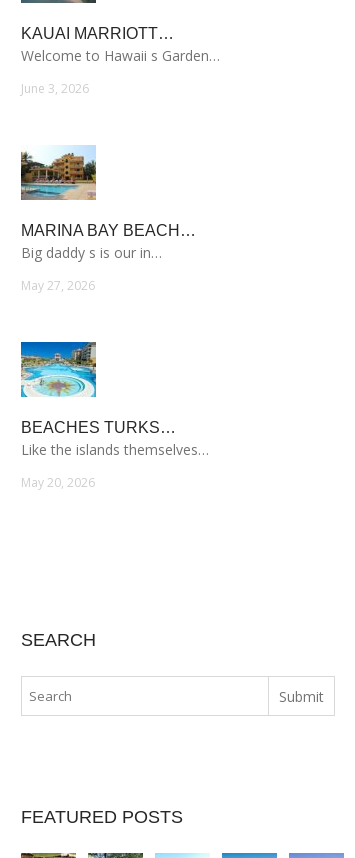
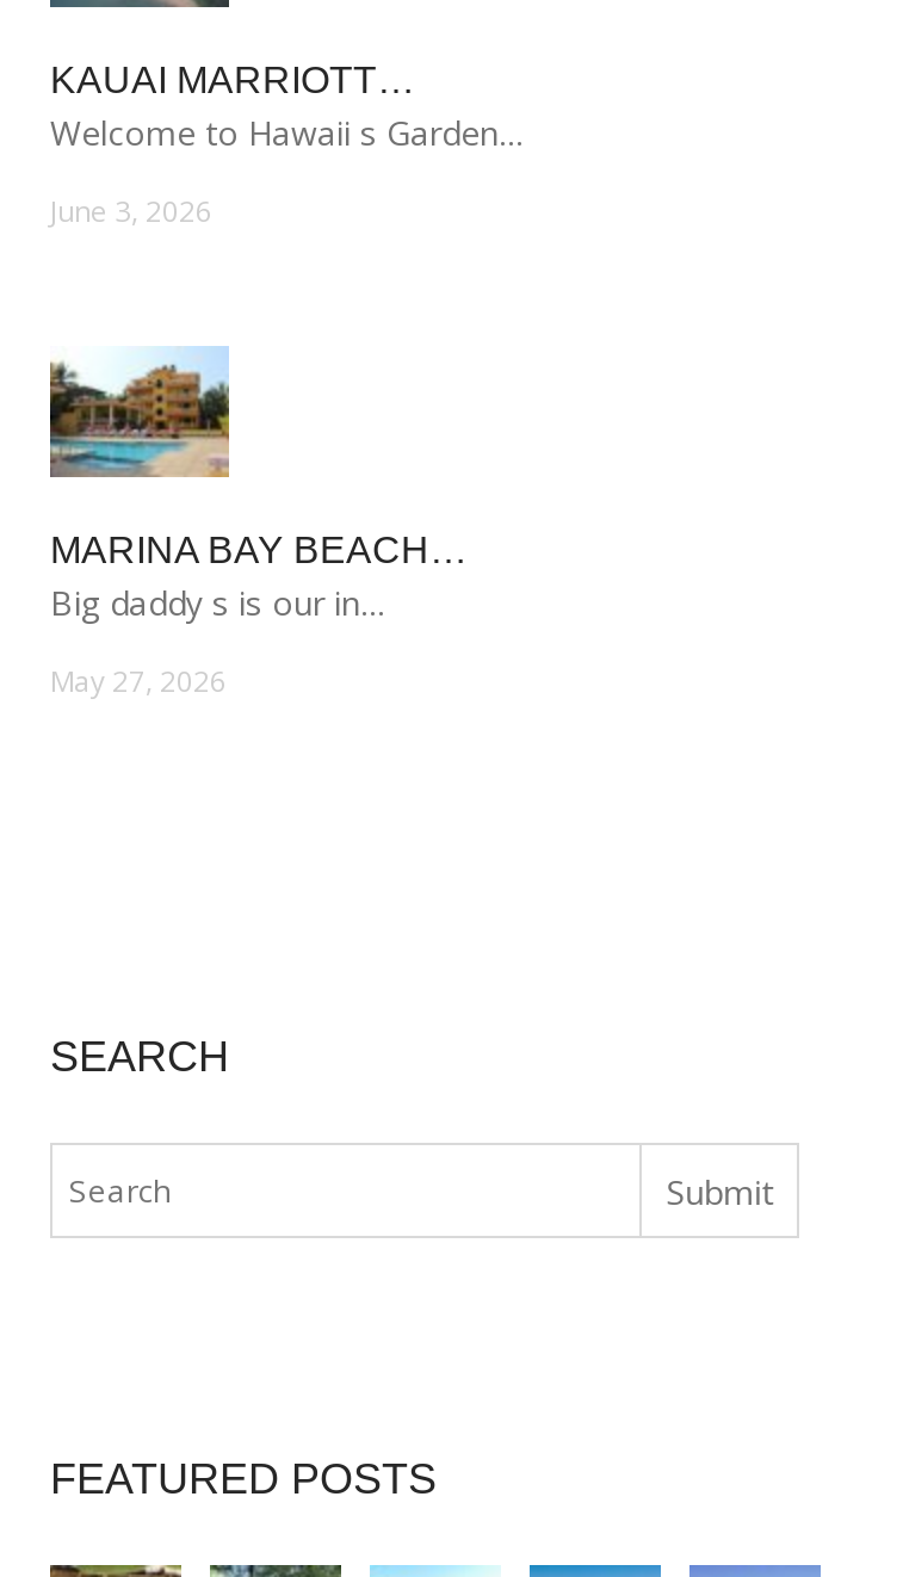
- [image]
- BEACHES TURKS…
- Like the islands themselves…
- May 20, 2026
